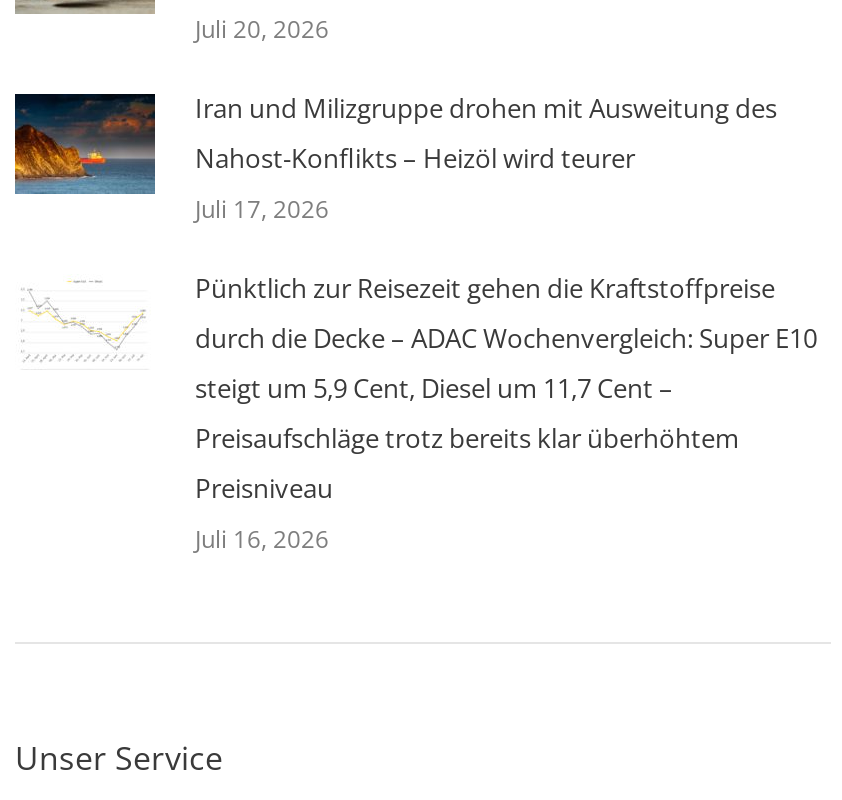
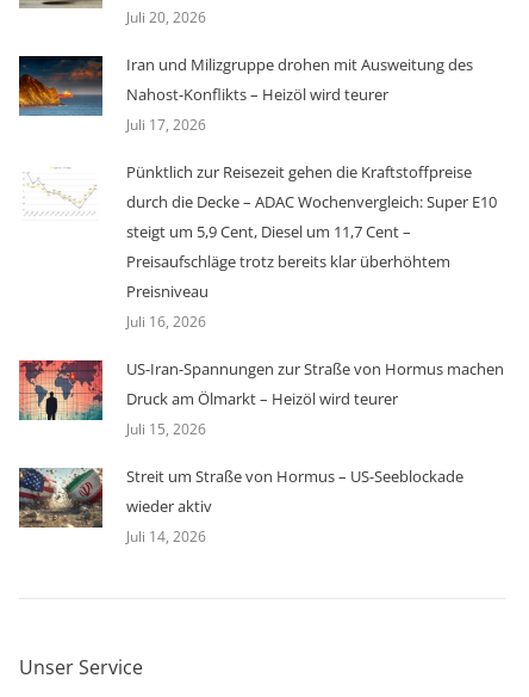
+ [image]
+ US-Iran-Spannungen zur Straße von Hormus machen
+ Druck am Ölmarkt – Heizöl wird teurer
+ Juli 15, 2026
+ Streit um Straße von Hormus – US-Seeblockade
+ wieder aktiv
+ Juli 14, 2026

+ [image]
